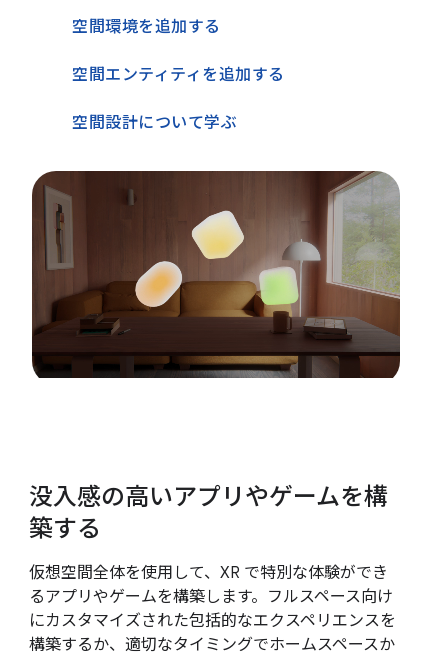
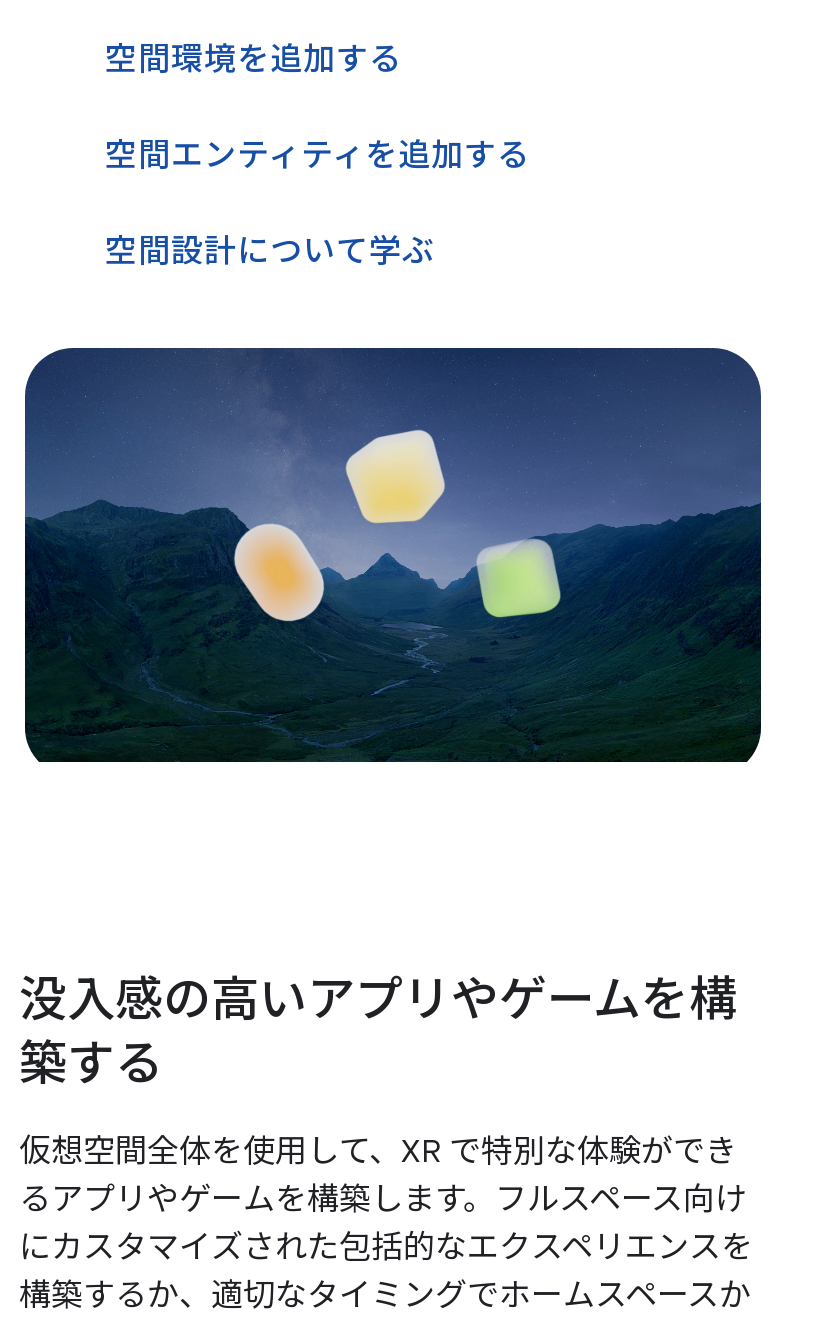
- [image]
+ [image]
